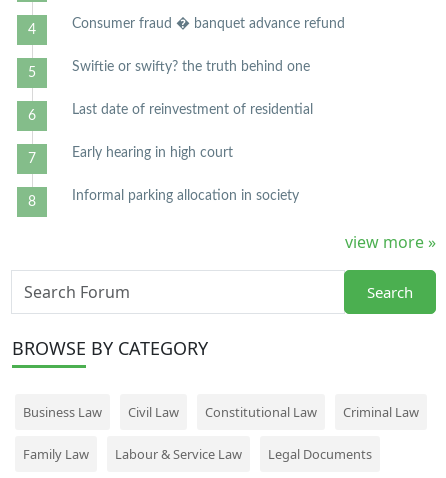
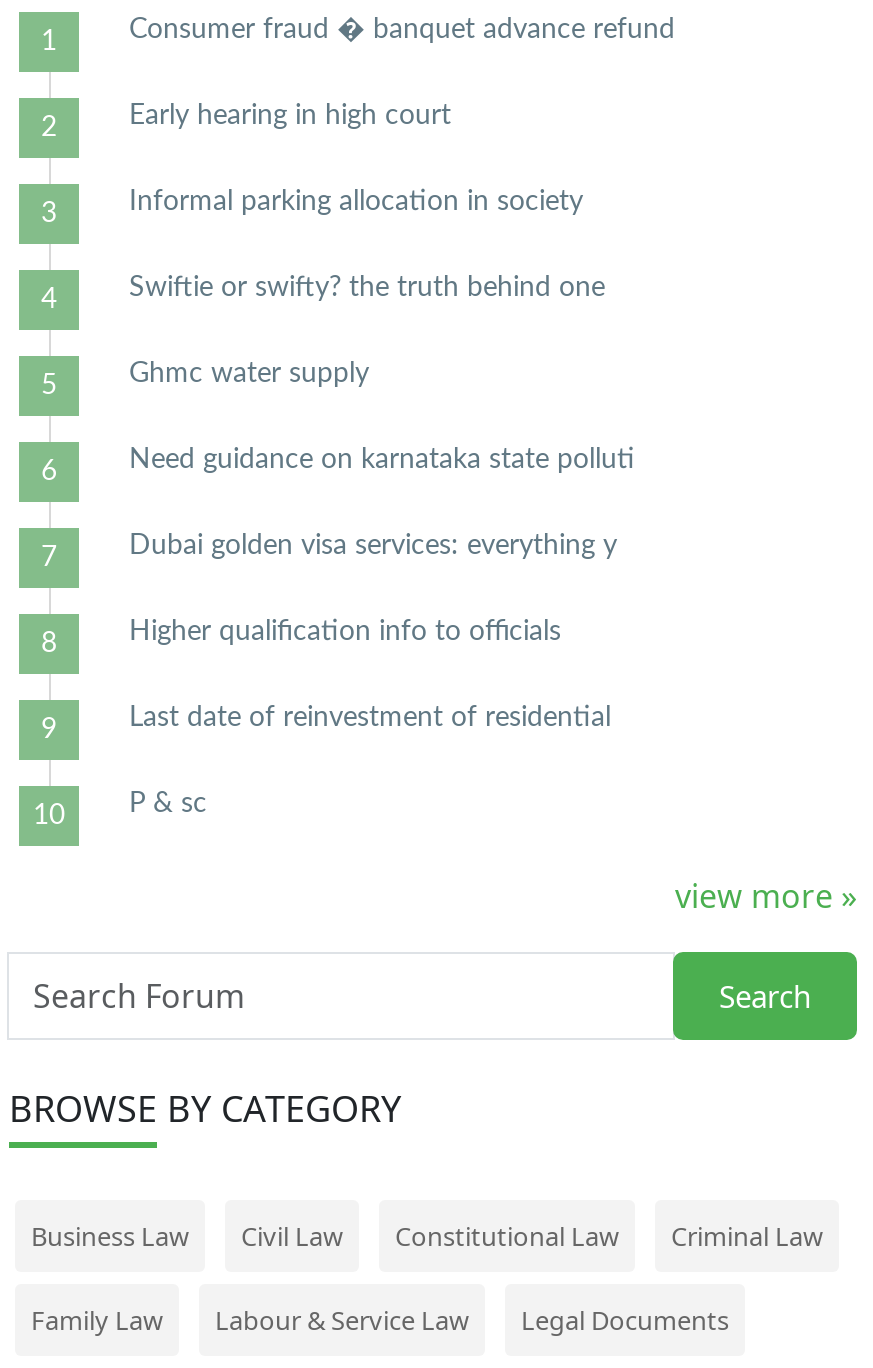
moved down: Swiftie or swifty? the truth behind one | Last date of reinvestment of residential

moved up: Early hearing in high court | Informal parking allocation in society

+ Ghmc water supply
+ Need guidance on karnataka state polluti
+ Dubai golden visa services: everything y
+ Higher qualification info to officials
+ P & sc
